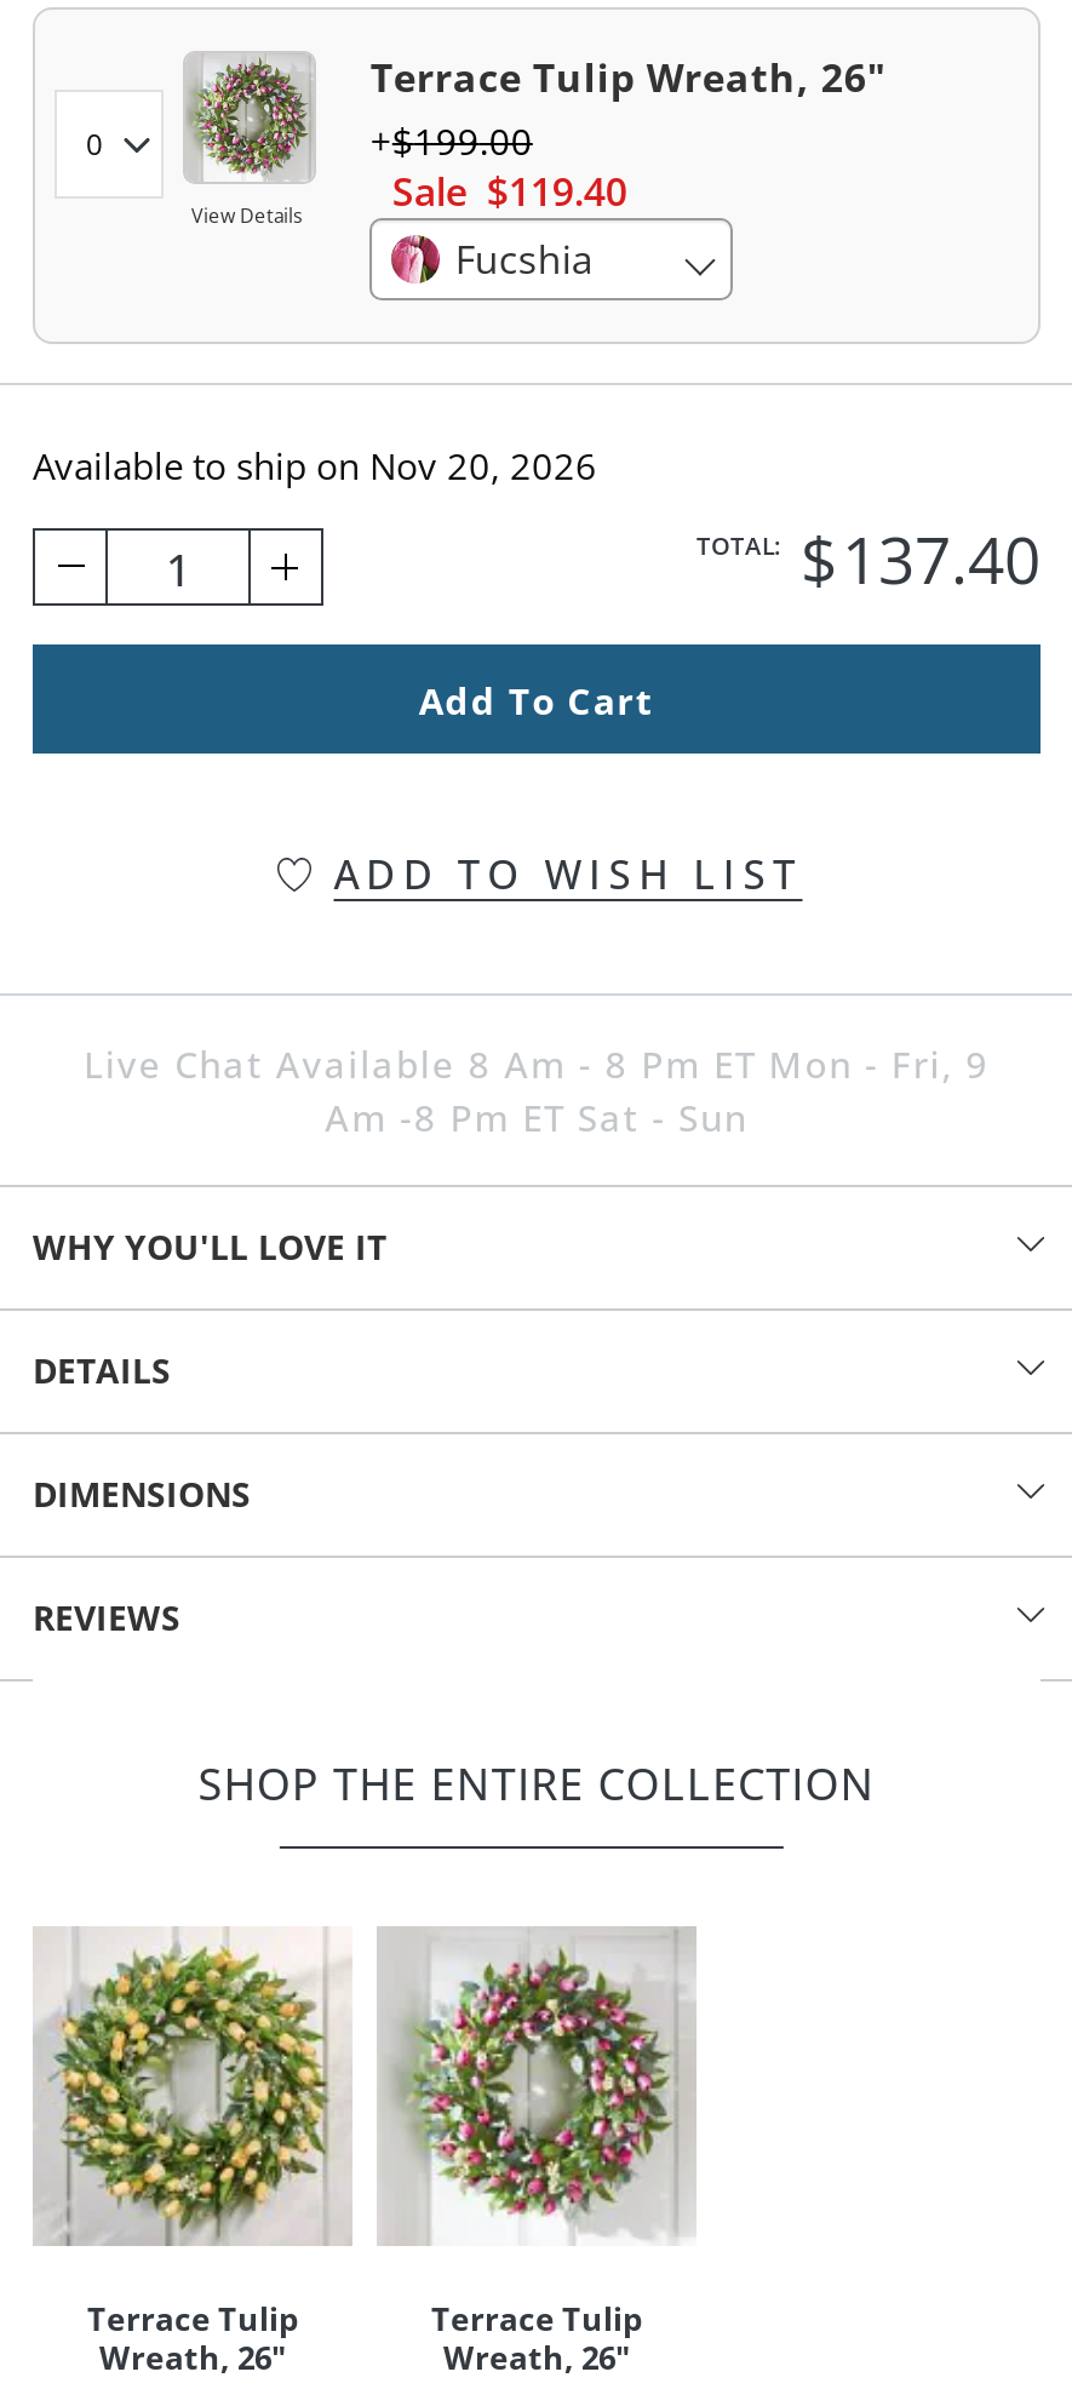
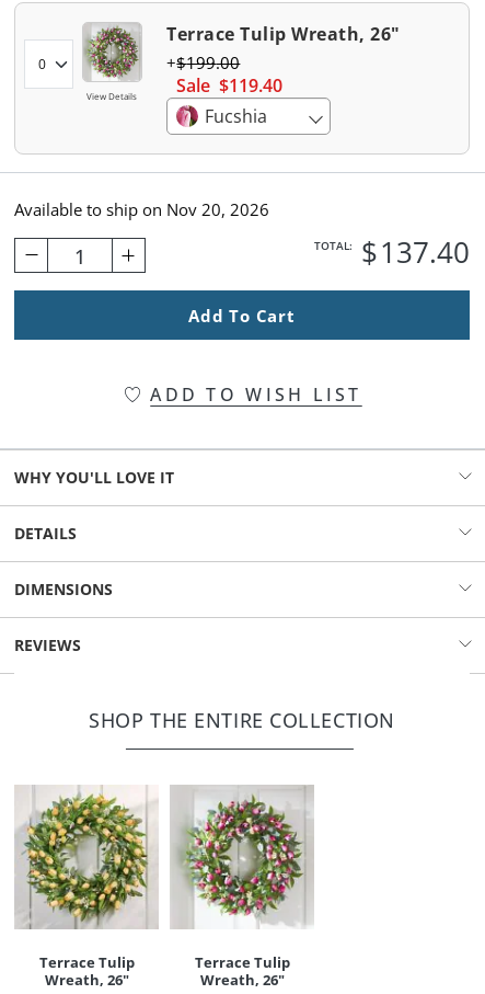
- Live Chat Available 8 Am - 8 Pm ET Mon - Fri, 9
- Am -8 Pm ET Sat - Sun
